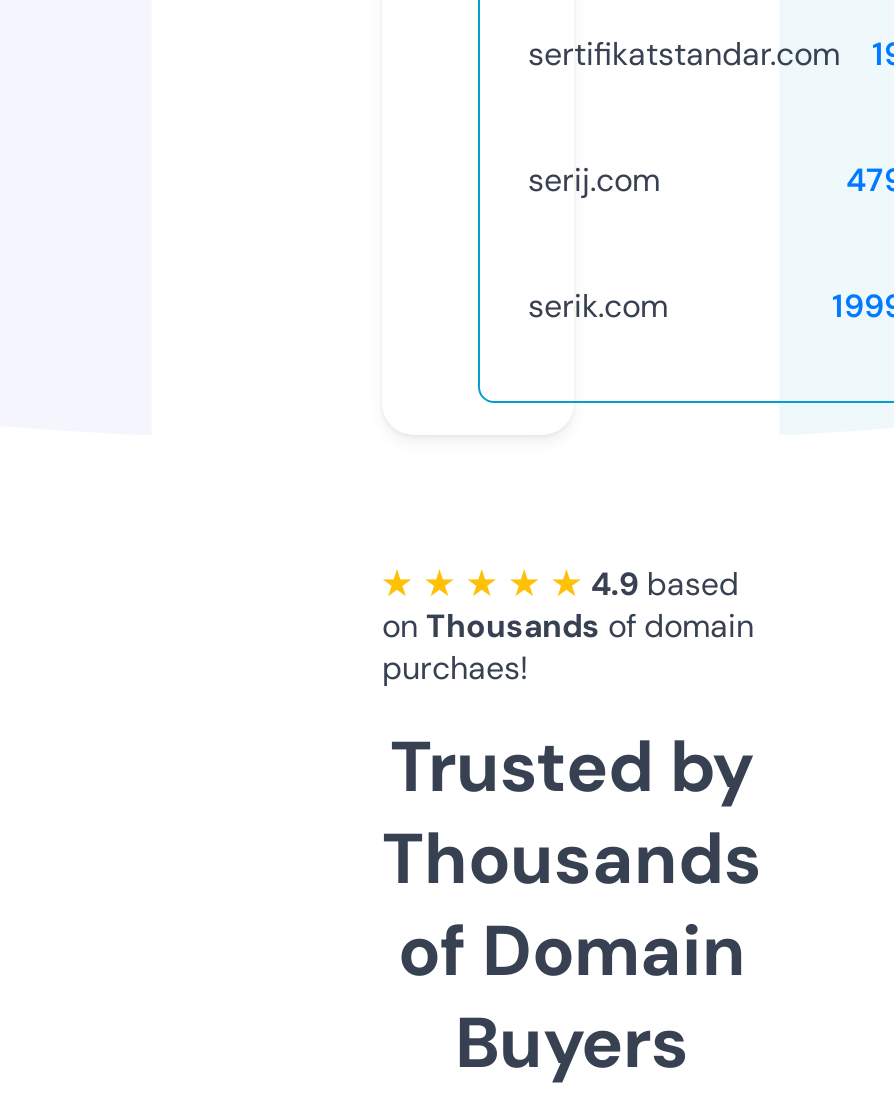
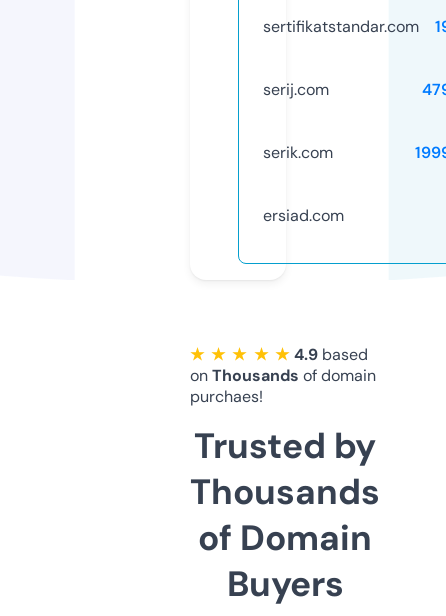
+ ersiad.com
